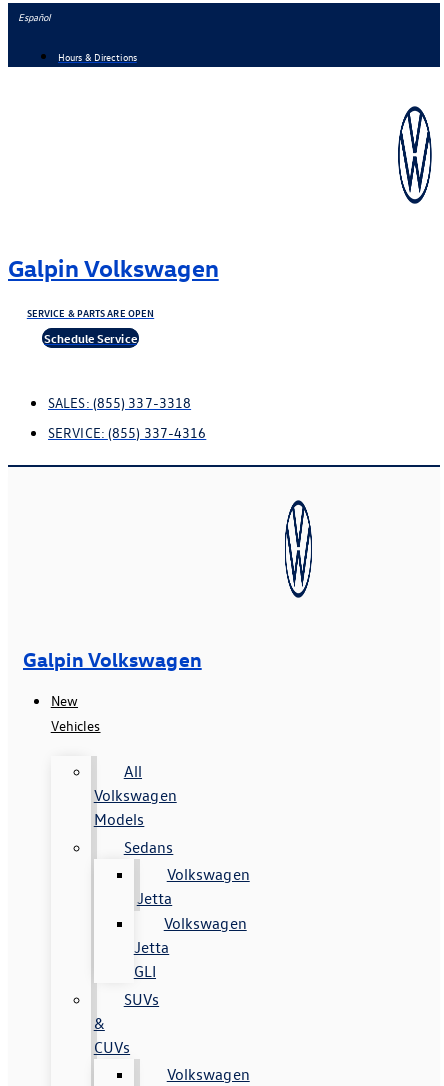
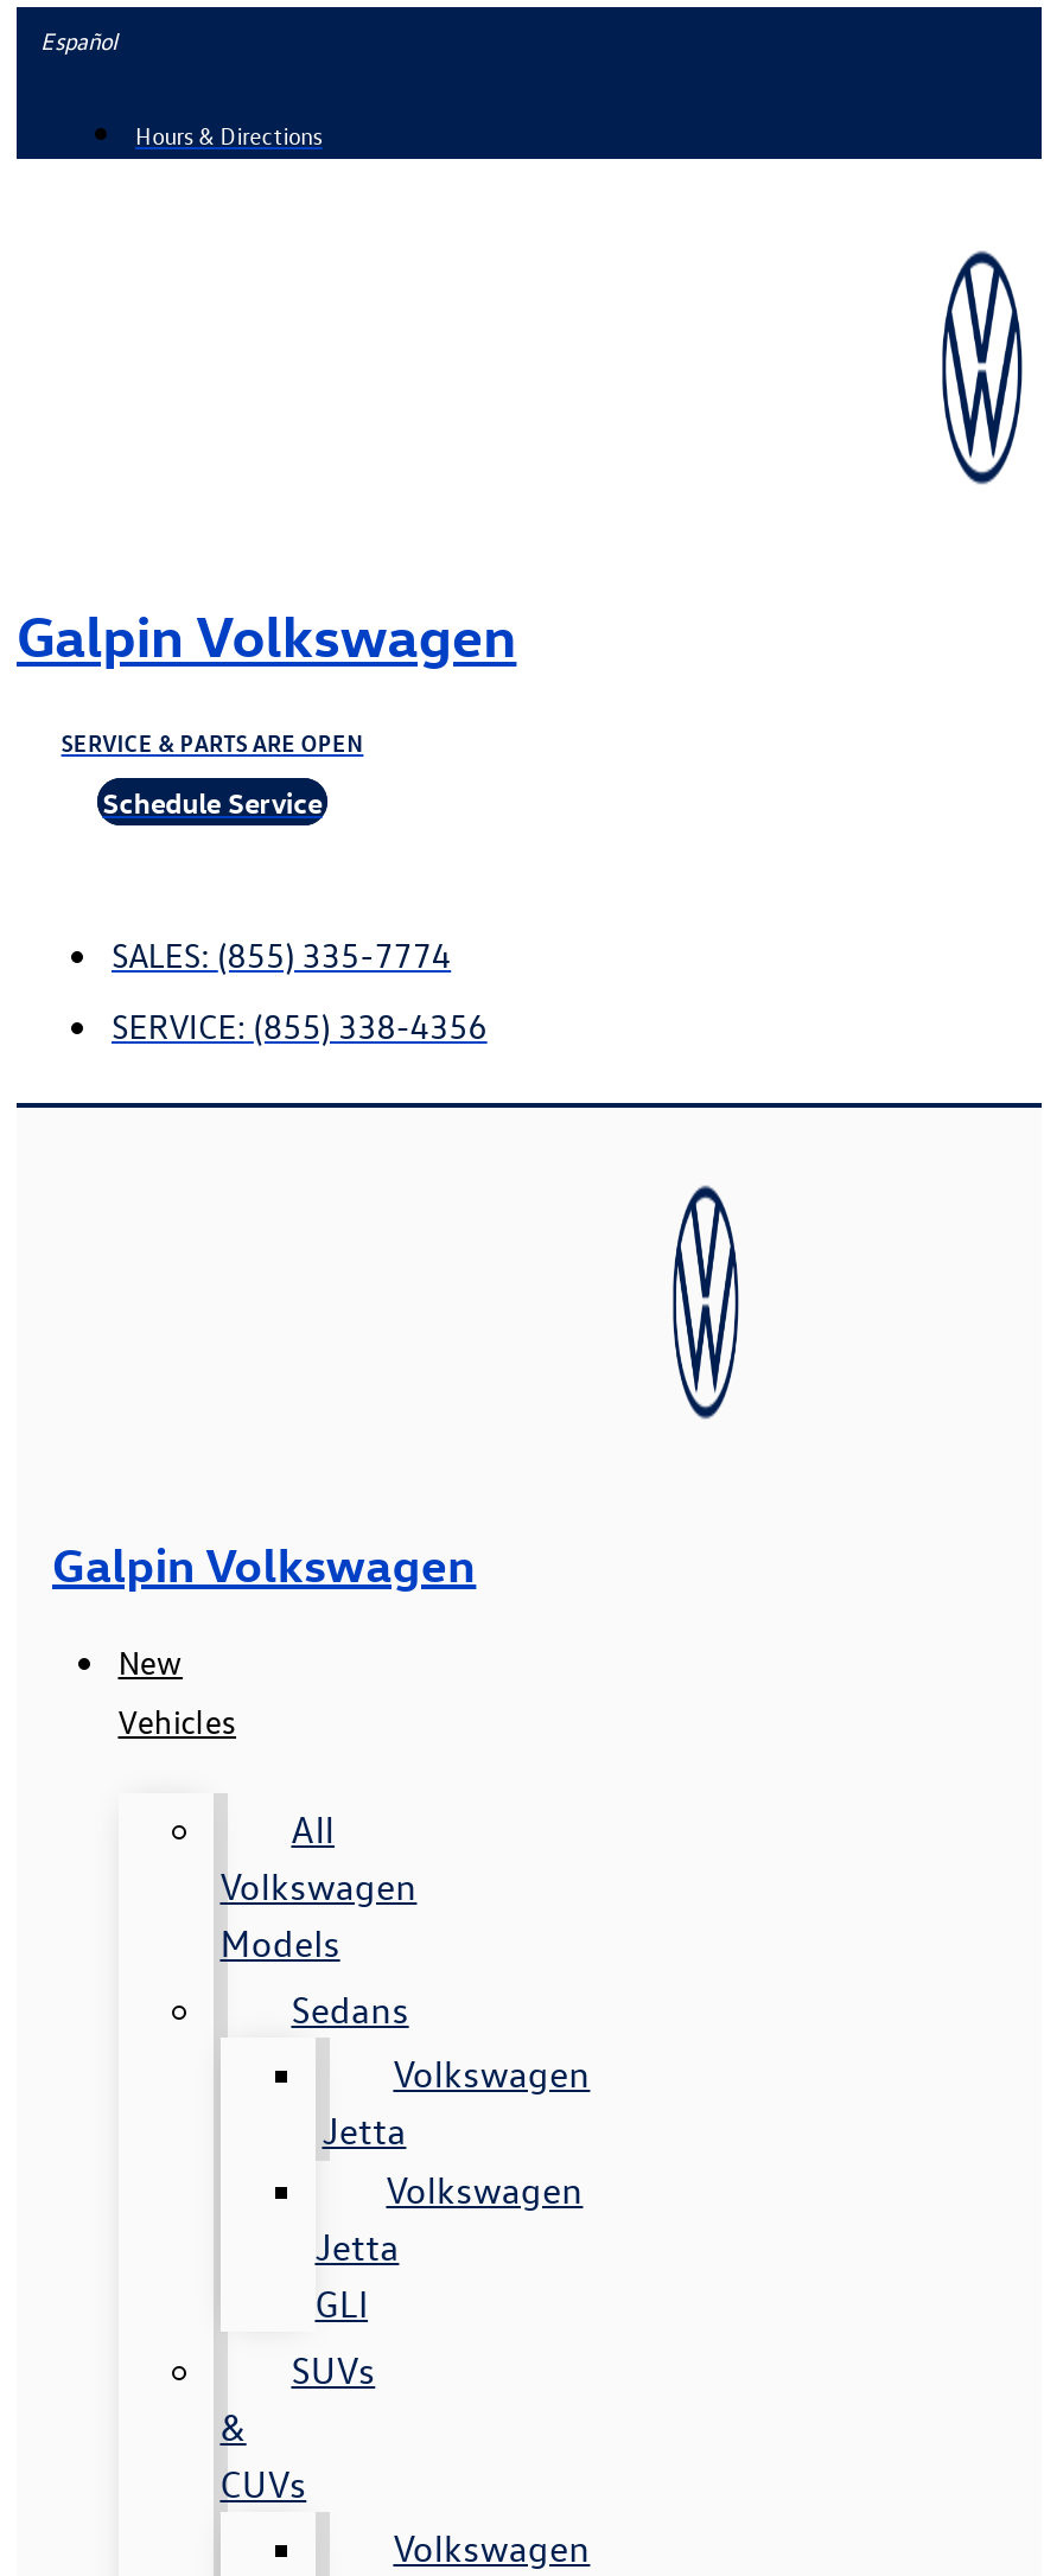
- SALES: (855) 337-3318
+ SALES: (855) 335-7774

- SERVICE: (855) 337-4316
+ SERVICE: (855) 338-4356
